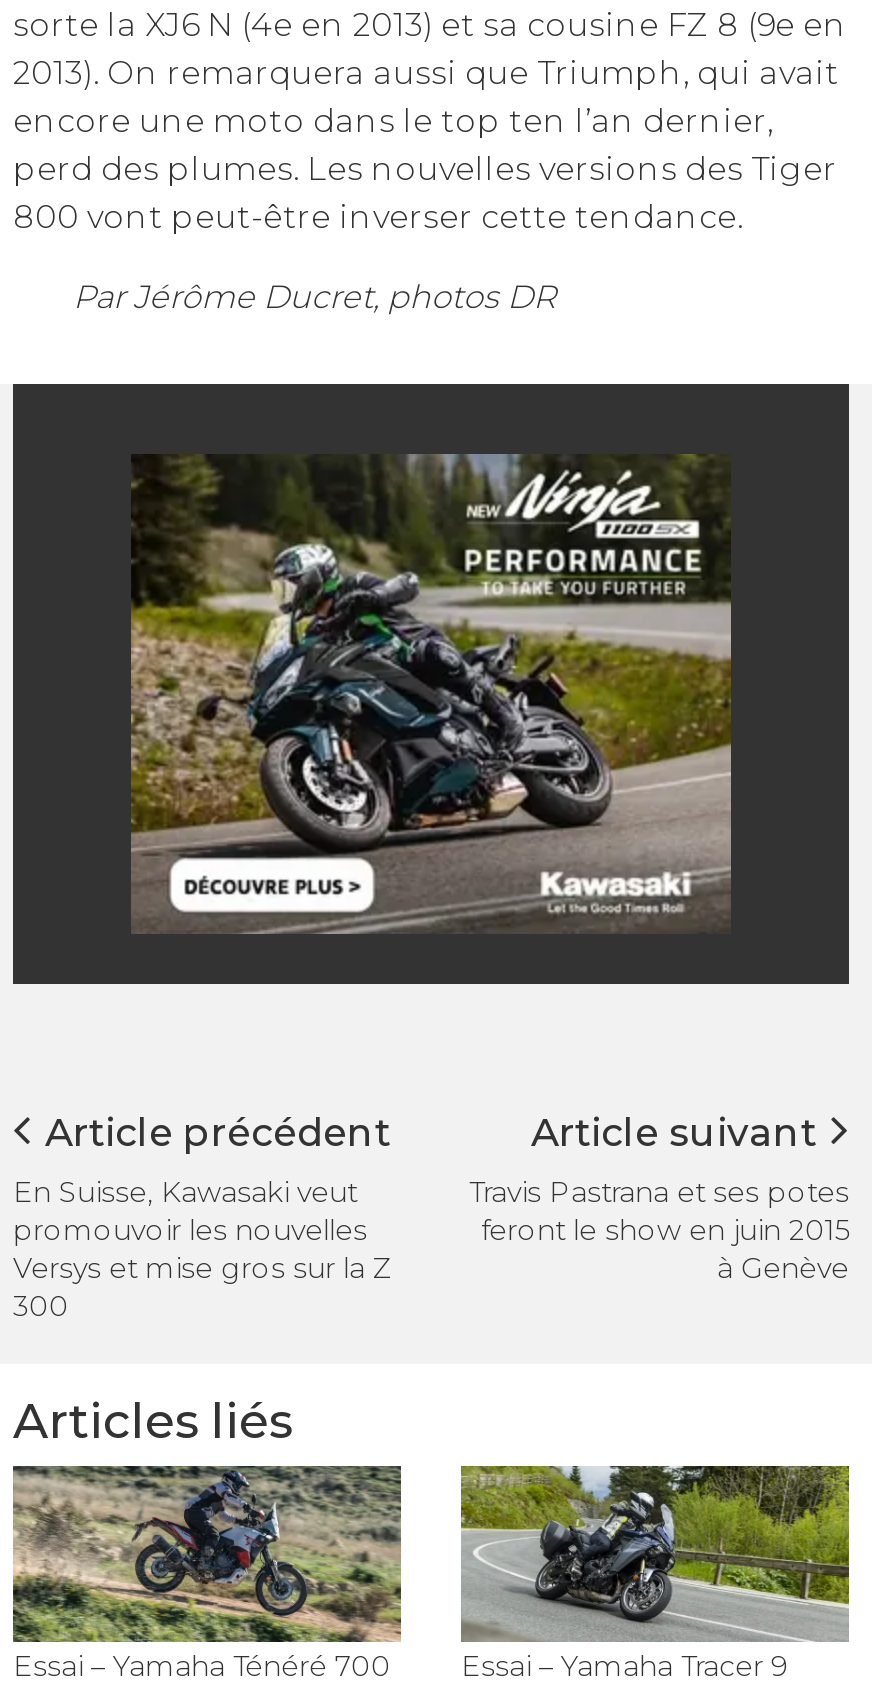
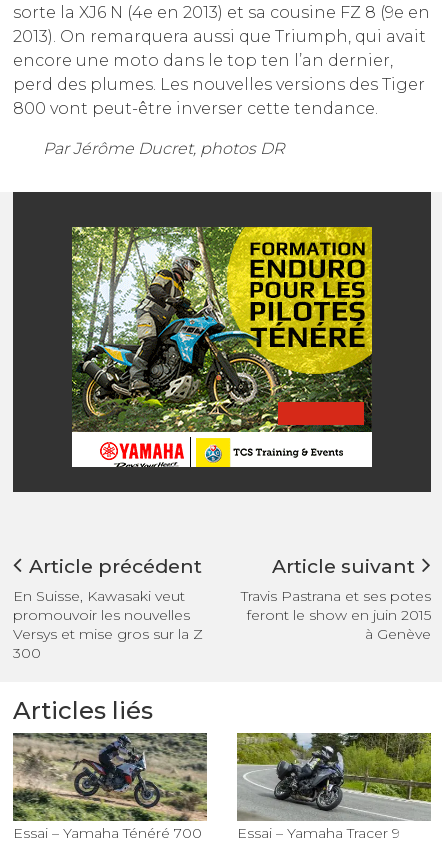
- [image]
+ [image]
